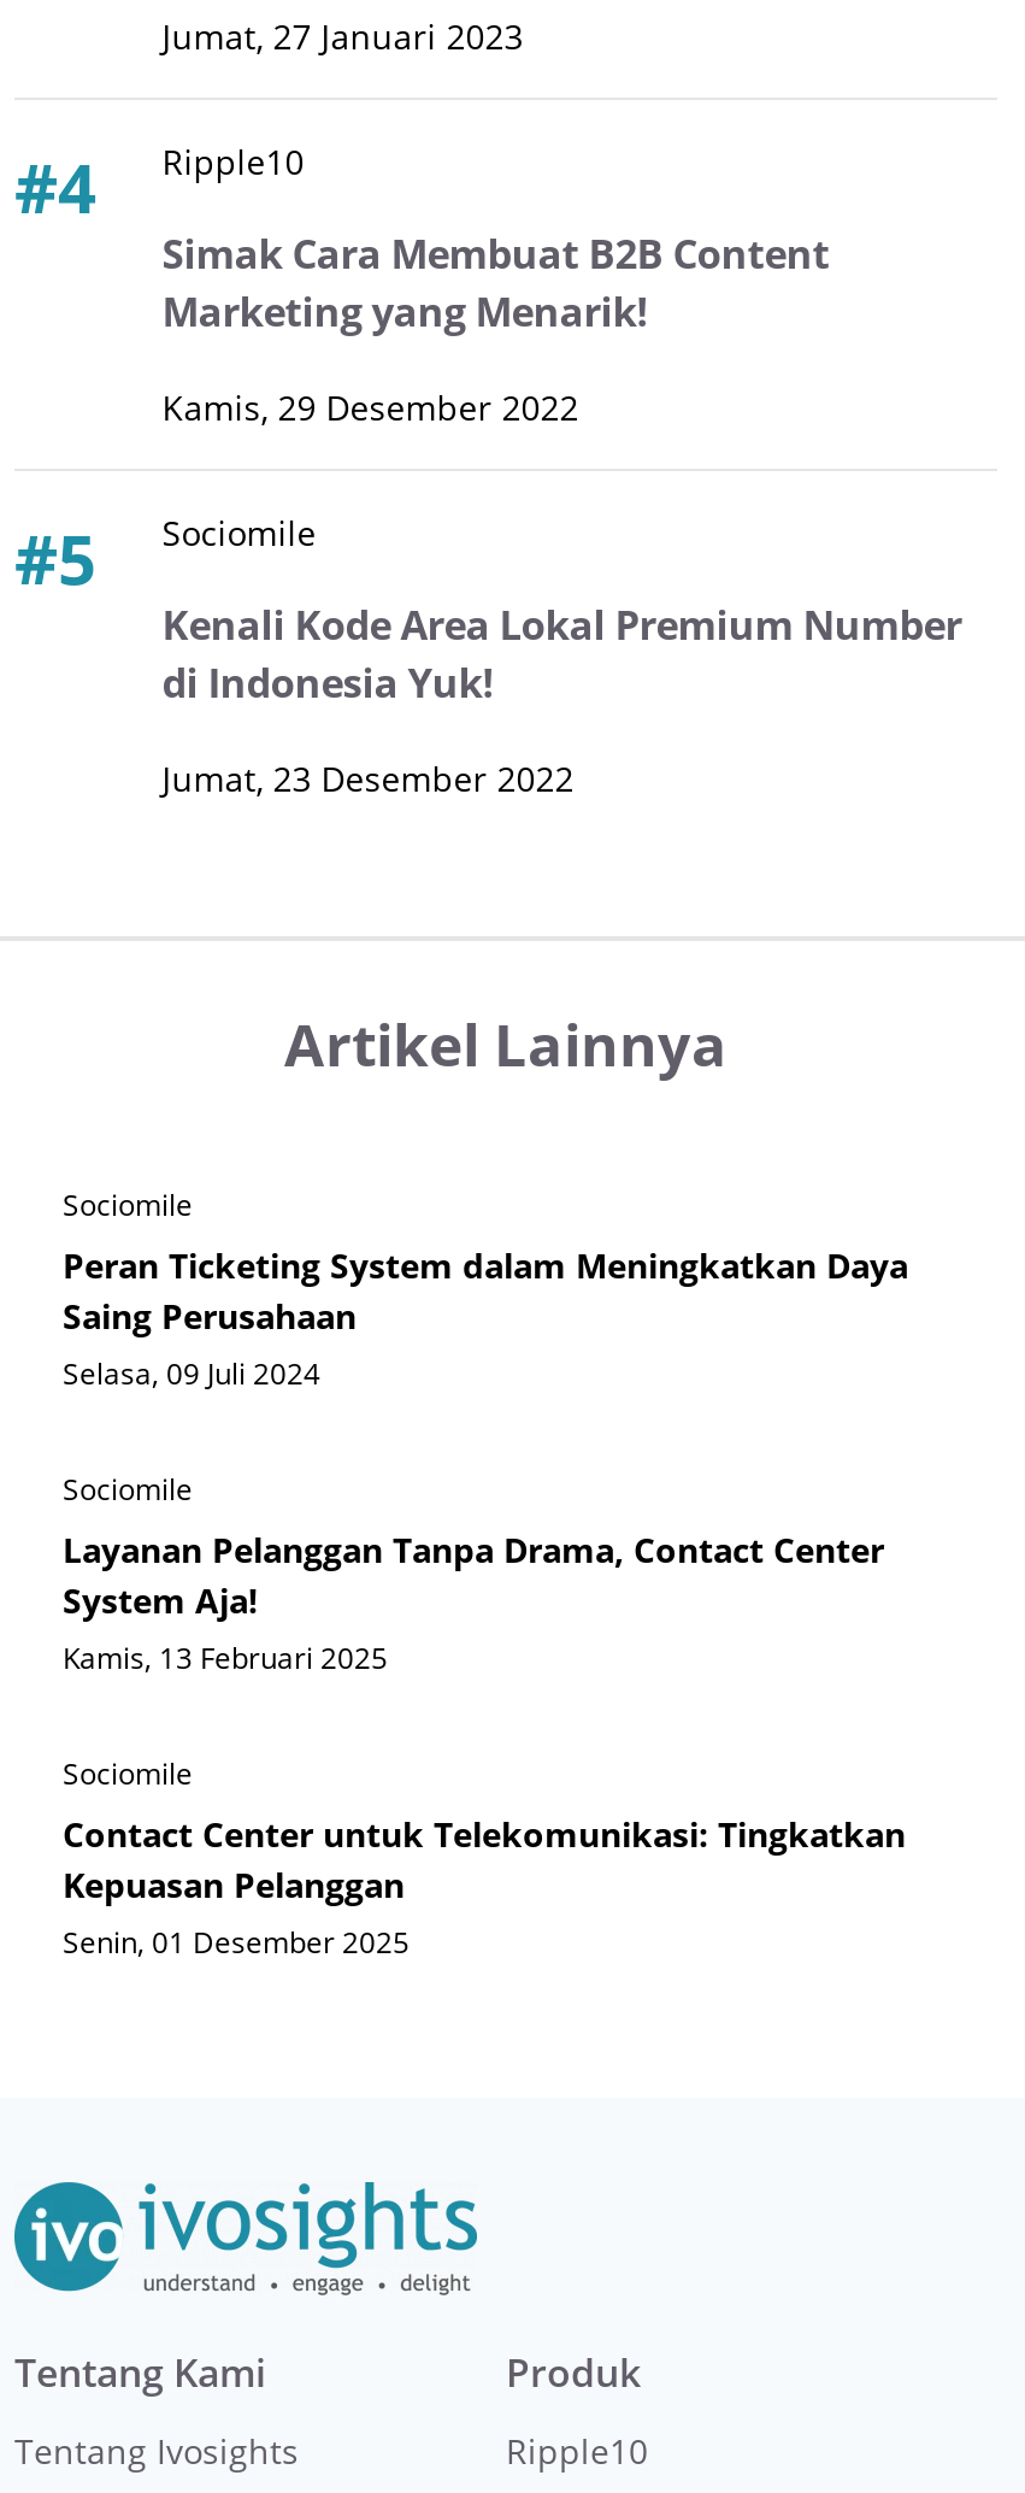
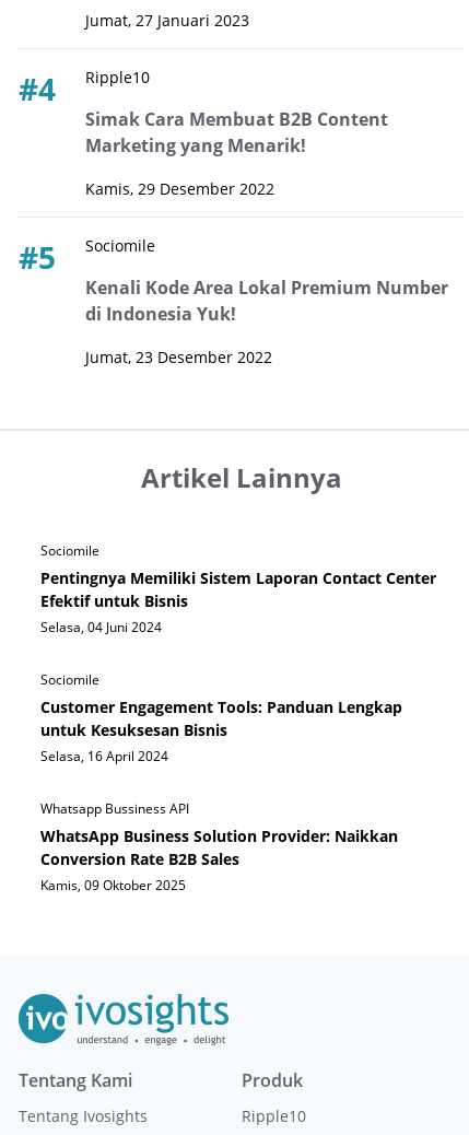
- Peran Ticketing System dalam Meningkatkan Daya
- Saing Perusahaan
- Selasa, 09 Juli 2024
+ Pentingnya Memiliki Sistem Laporan Contact Center
+ Efektif untuk Bisnis
+ Selasa, 04 Juni 2024

- Layanan Pelanggan Tanpa Drama, Contact Center
- System Aja!
- Kamis, 13 Februari 2025
+ Customer Engagement Tools: Panduan Lengkap
+ untuk Kesuksesan Bisnis
+ Selasa, 16 April 2024

- Sociomile
- Contact Center untuk Telekomunikasi: Tingkatkan
- Kepuasan Pelanggan
- Senin, 01 Desember 2025
+ Whatsapp Bussiness API
+ WhatsApp Business Solution Provider: Naikkan
+ Conversion Rate B2B Sales
+ Kamis, 09 Oktober 2025
